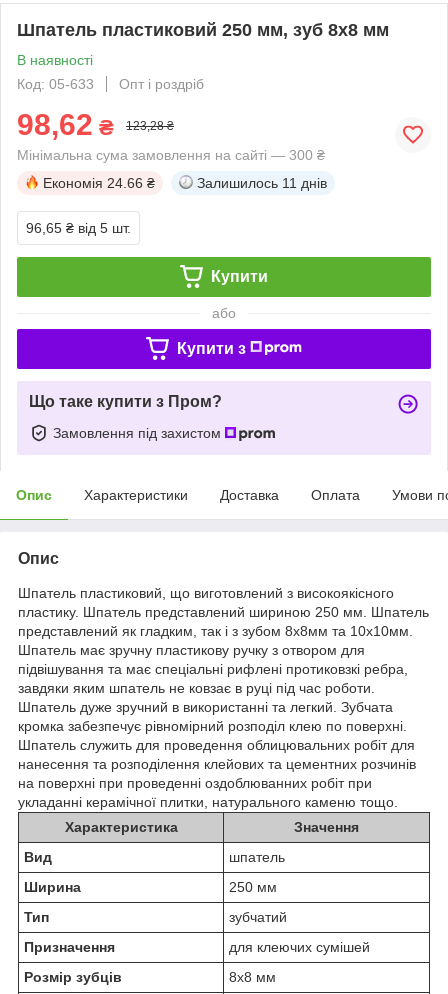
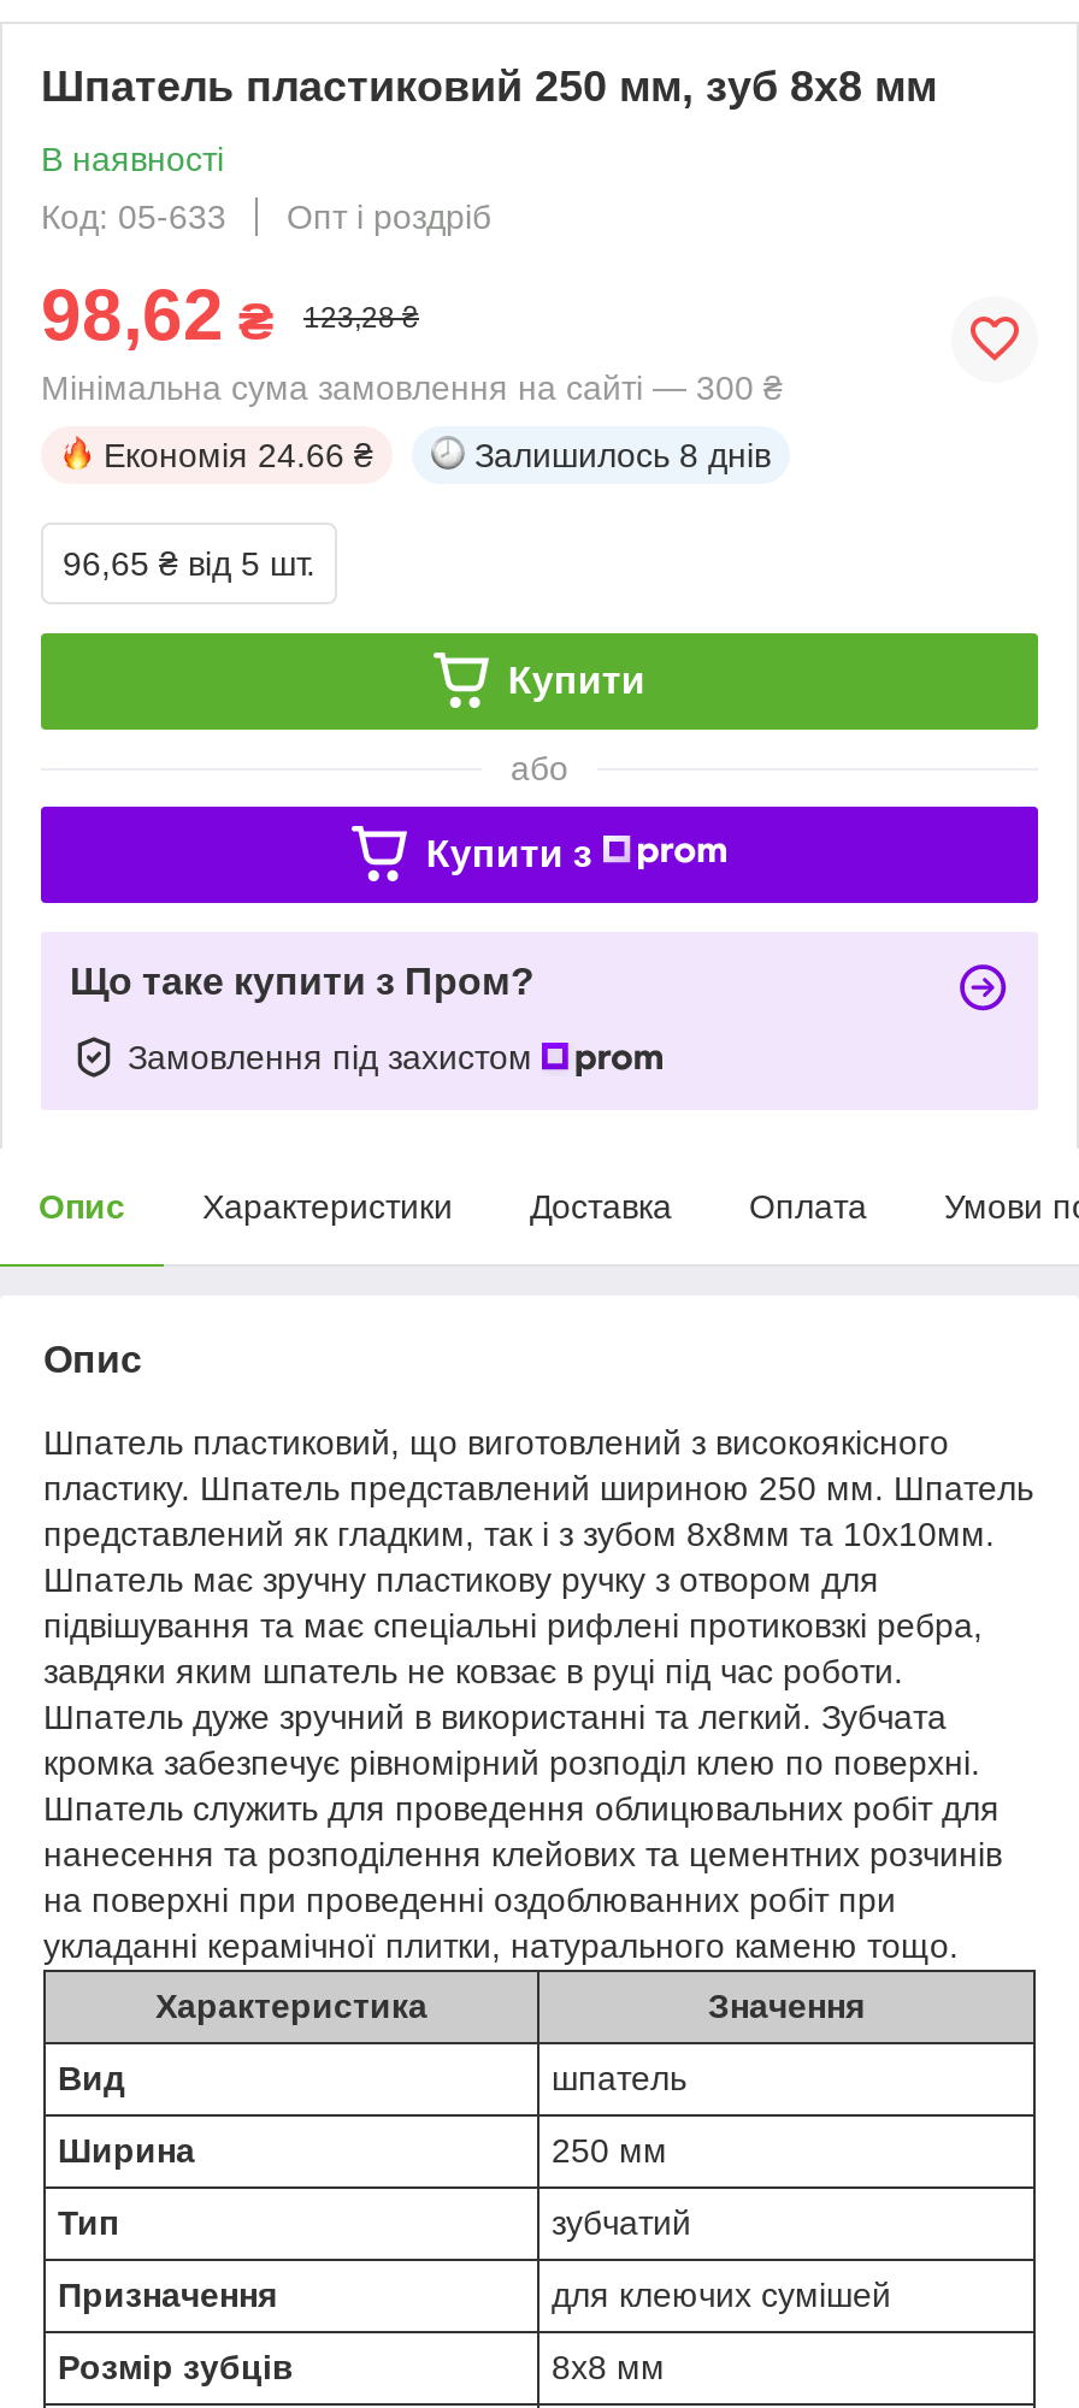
- Залишилось 11 днів
+ Залишилось 8 днів
